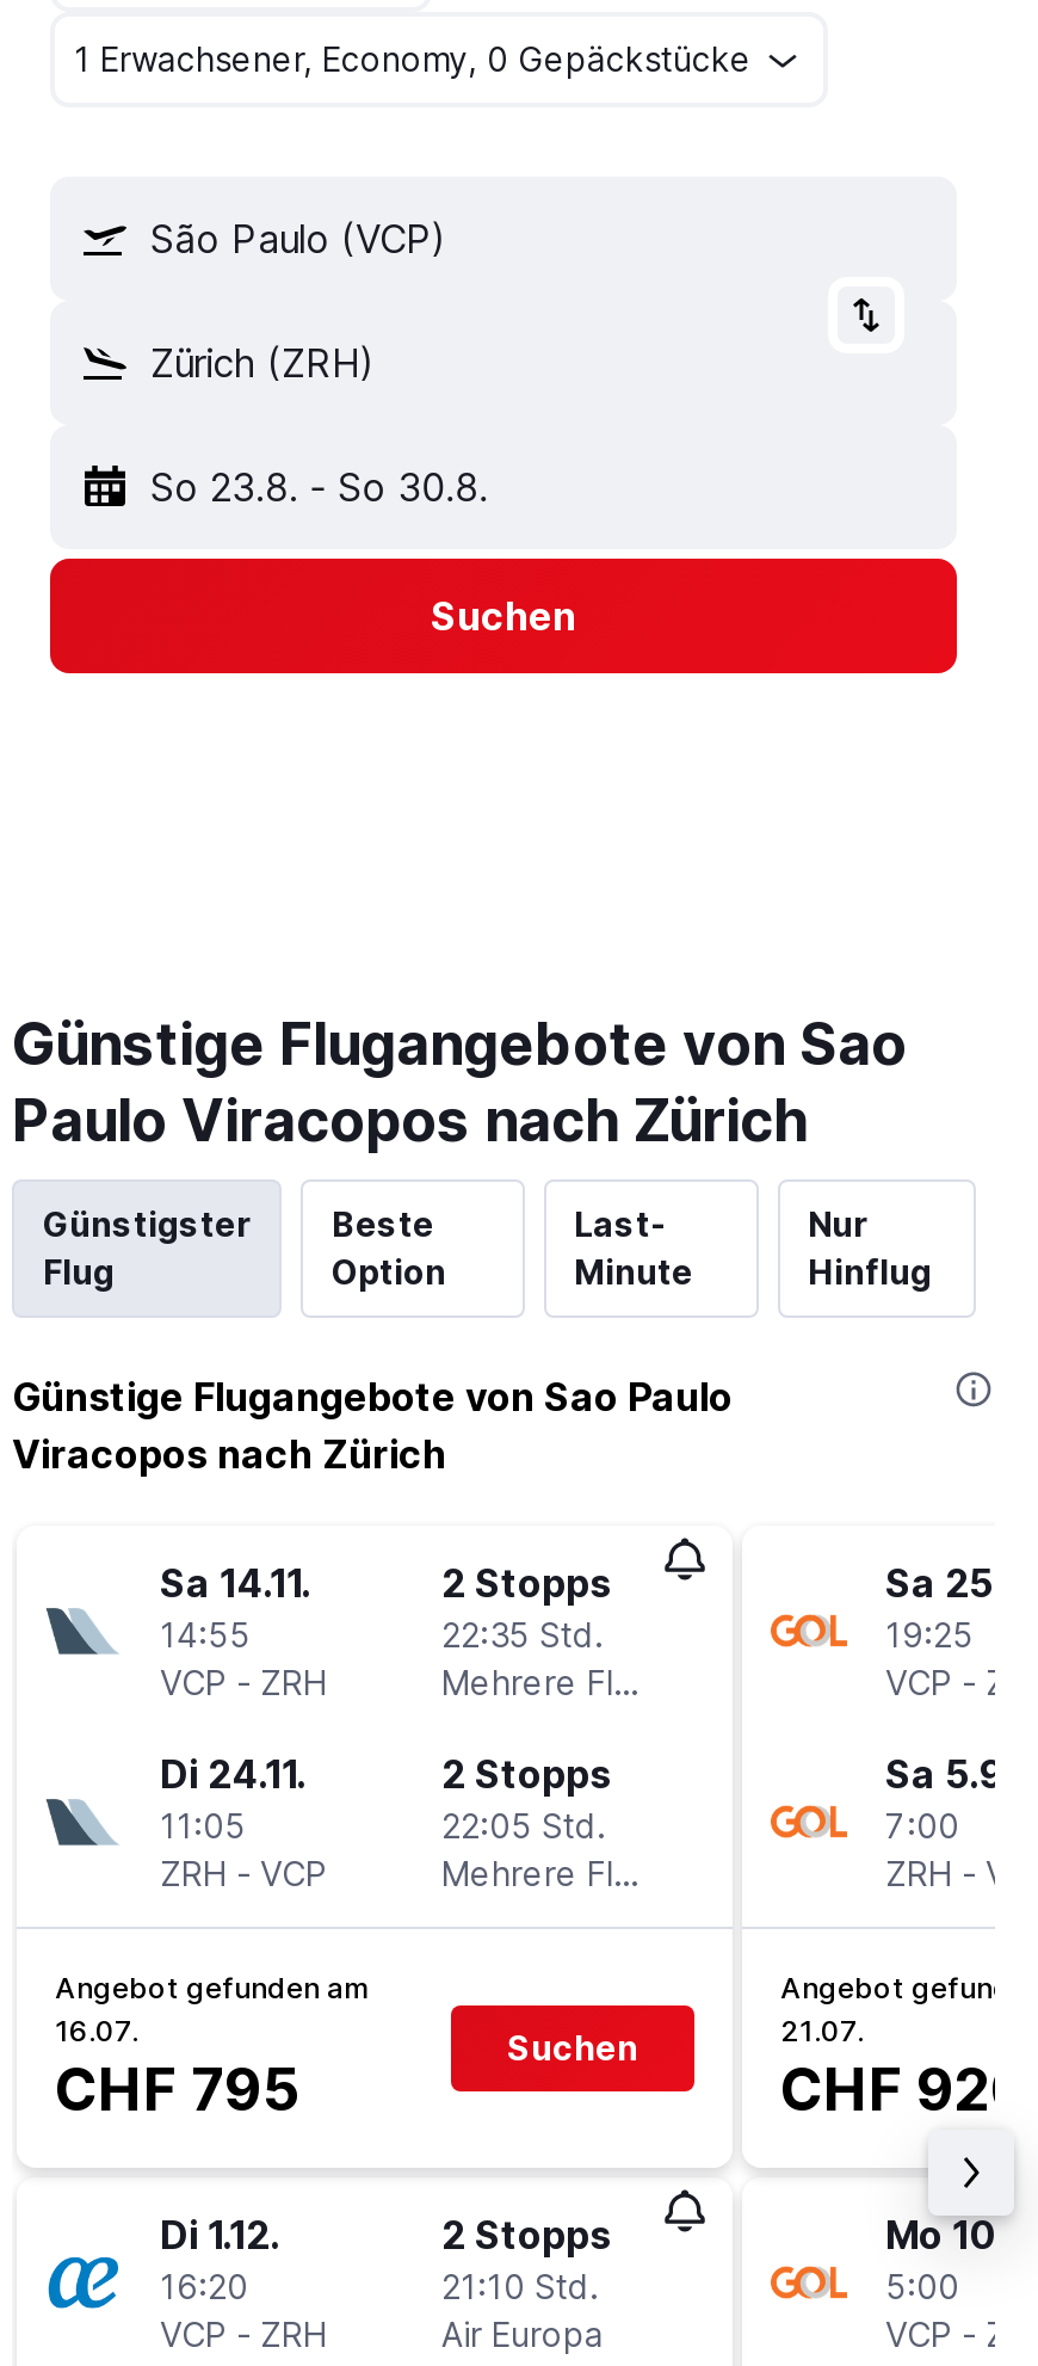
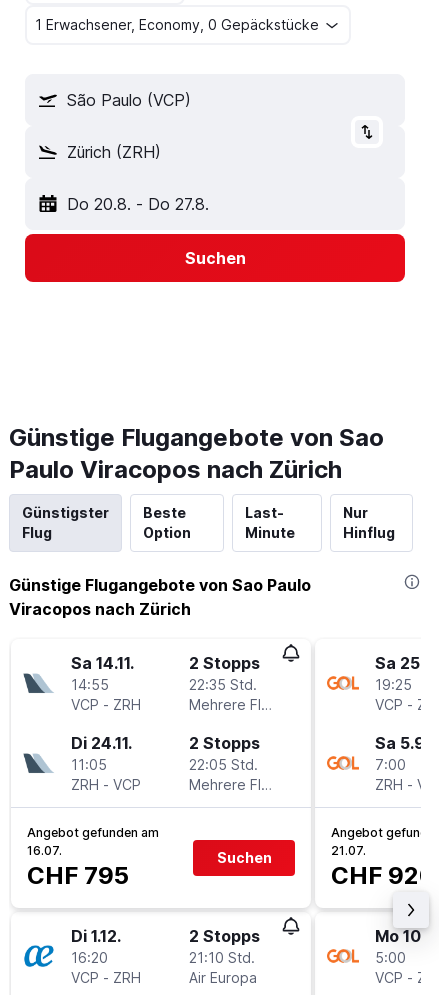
- So 23.8. - So 30.8.
+ Do 20.8. - Do 27.8.
